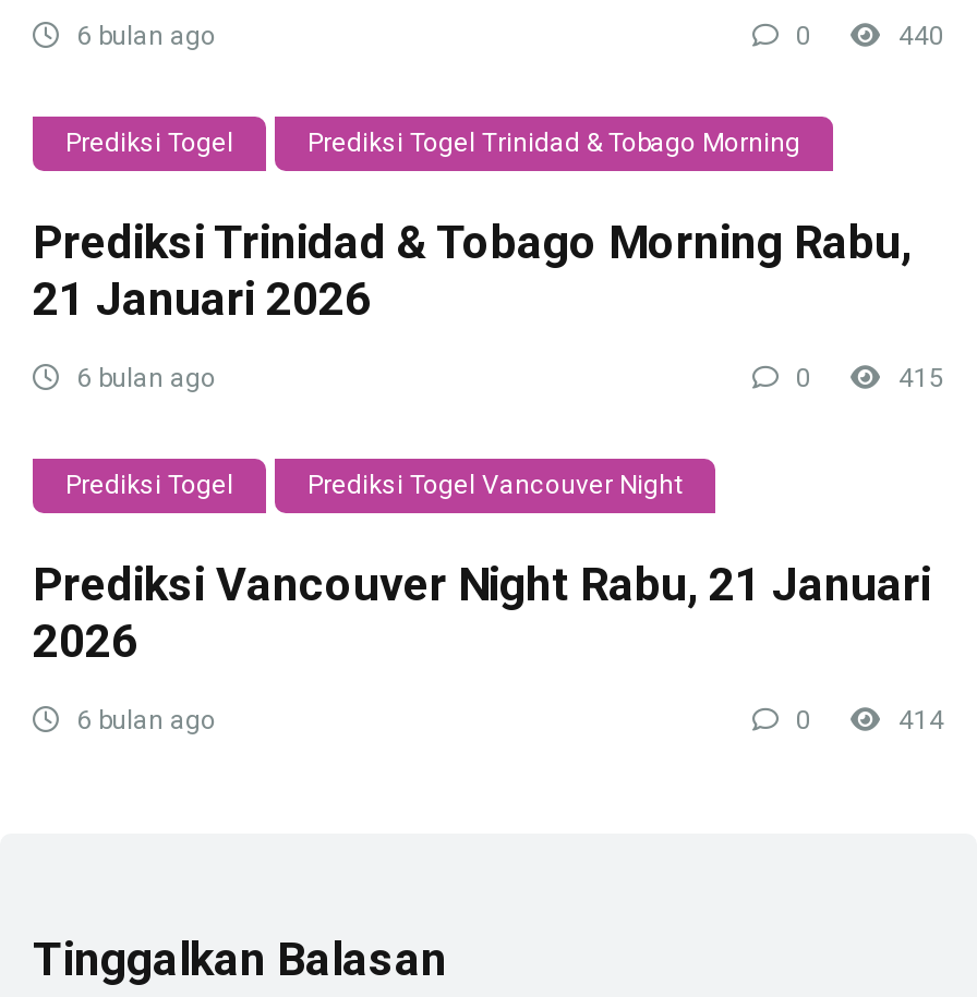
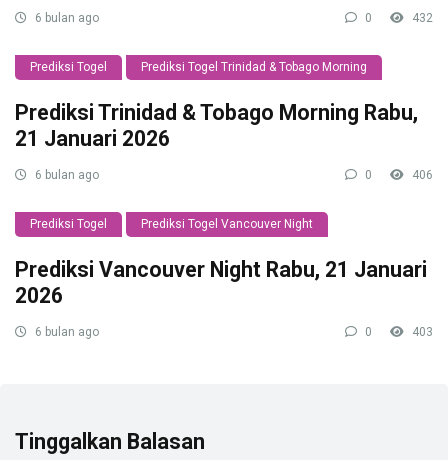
- 440
+ 432

- 415
+ 406

- 414
+ 403
